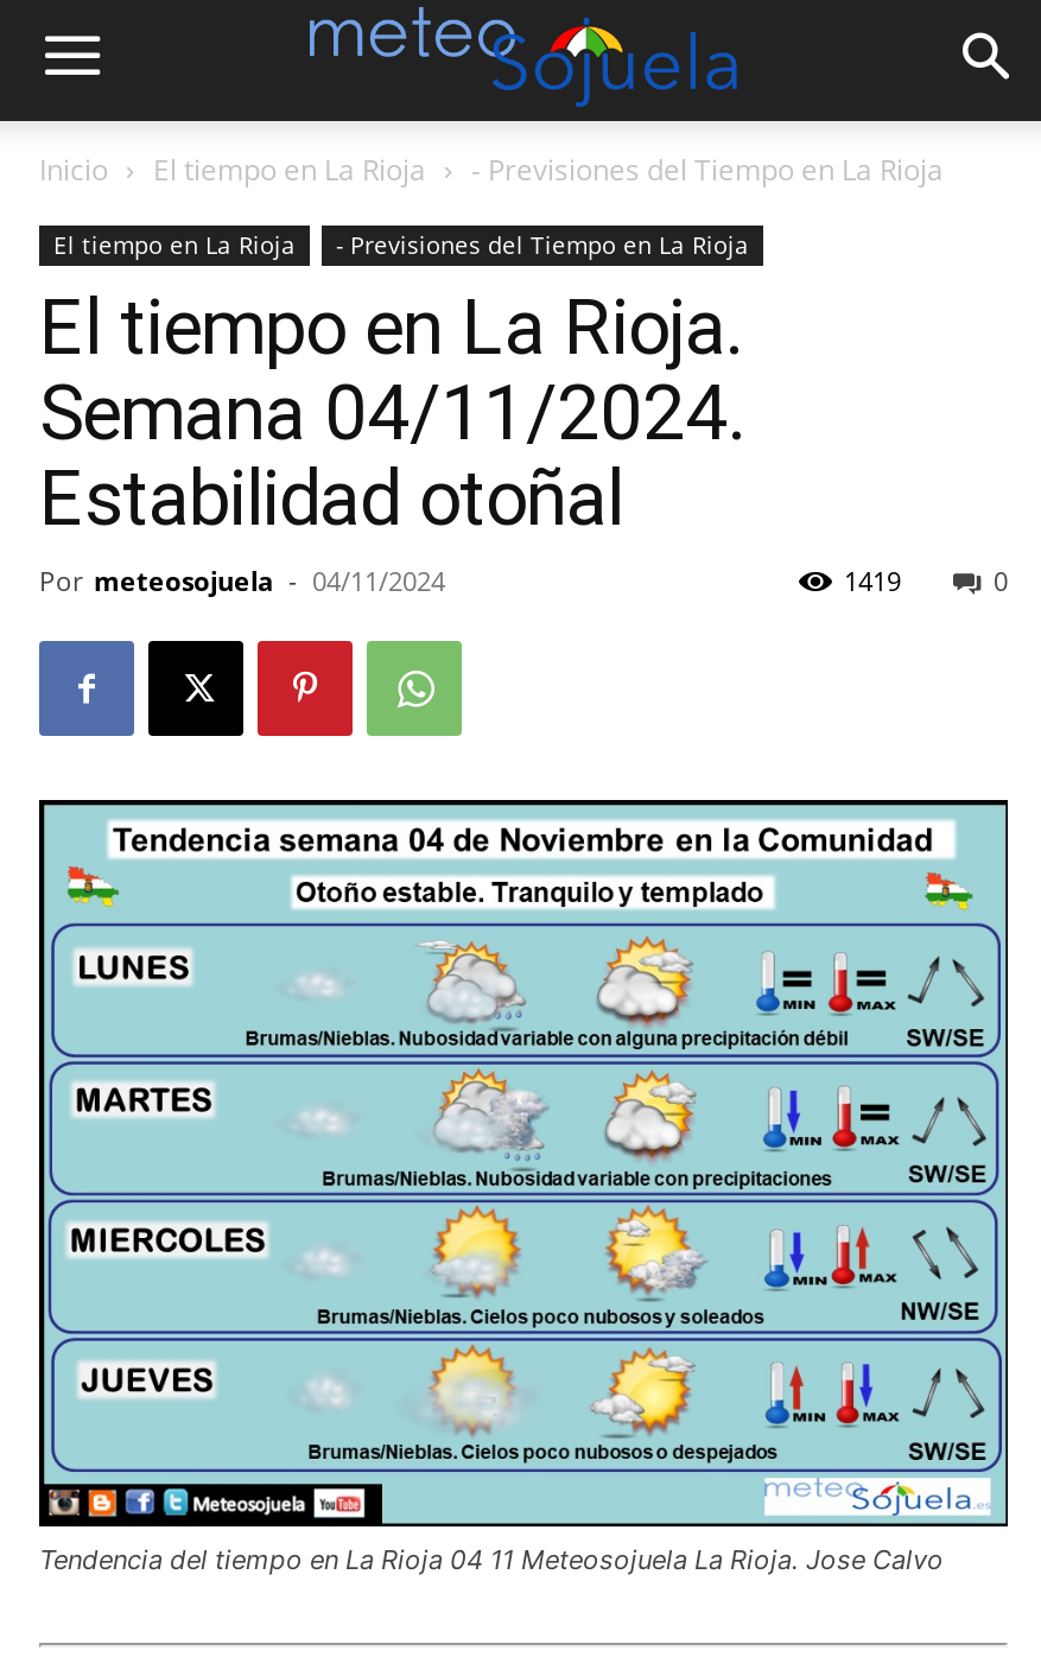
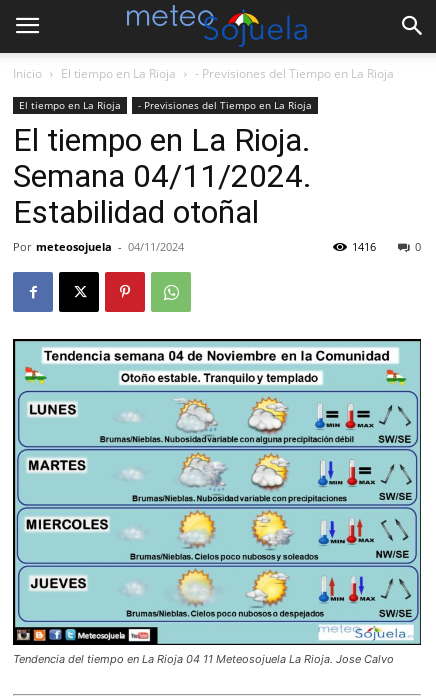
- 1419
+ 1416
